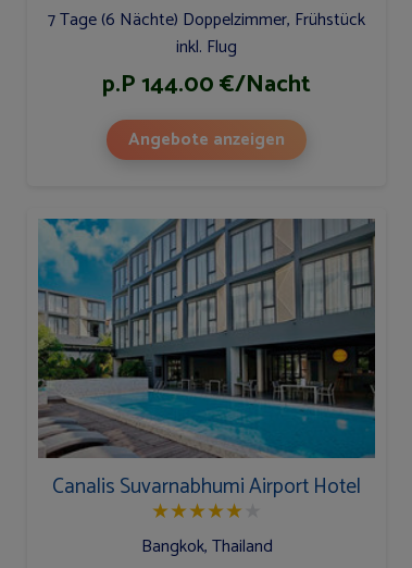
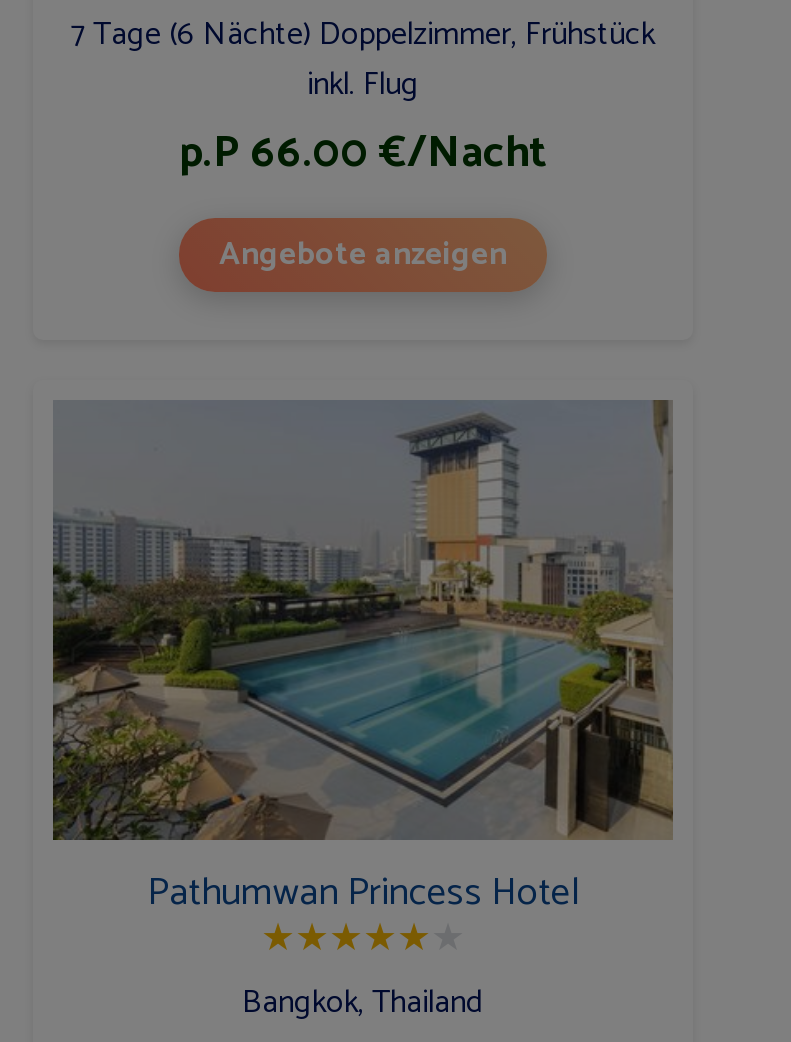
- p.P 144.00 €/Nacht
+ p.P 66.00 €/Nacht

- [image]
- Canalis Suvarnabhumi Airport Hotel
+ [image]
+ Pathumwan Princess Hotel
